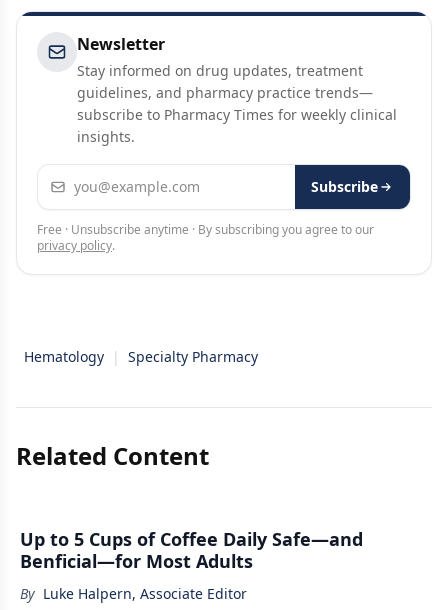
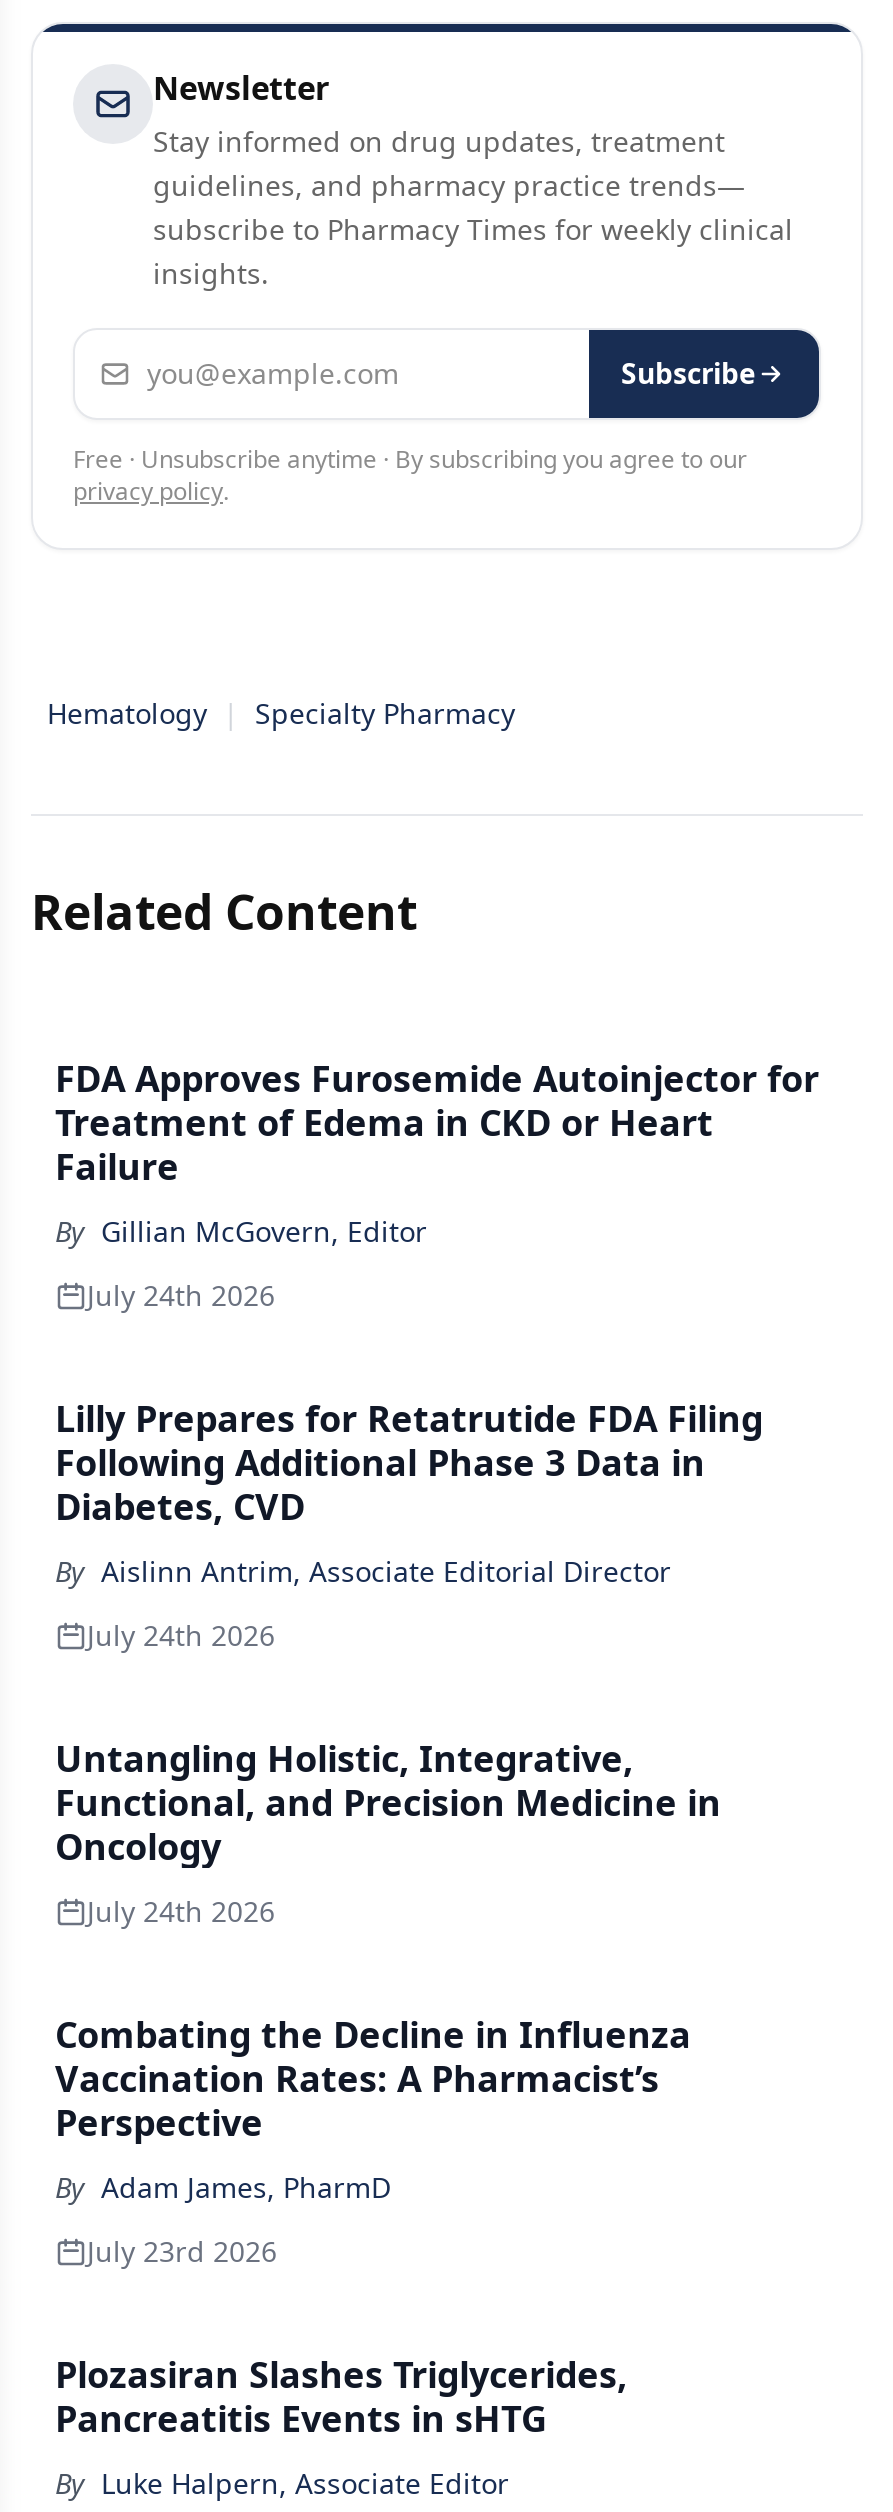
- Up to 5 Cups of Coffee Daily Safe—and
- Benficial—for Most Adults
+ FDA Approves Furosemide Autoinjector for
+ Treatment of Edema in CKD or Heart
+ Failure
+ By Gillian McGovern, Editor
+ July 24th 2026
+ Lilly Prepares for Retatrutide FDA Filing
+ Following Additional Phase 3 Data in
+ Diabetes, CVD
+ By Aislinn Antrim, Associate Editorial Director
+ July 24th 2026
+ Untangling Holistic, Integrative,
+ Functional, and Precision Medicine in
+ Oncology
+ July 24th 2026
+ Combating the Decline in Influenza
+ Vaccination Rates: A Pharmacist’s
+ Perspective
+ By Adam James, PharmD
+ July 23rd 2026
+ Plozasiran Slashes Triglycerides,
+ Pancreatitis Events in sHTG
